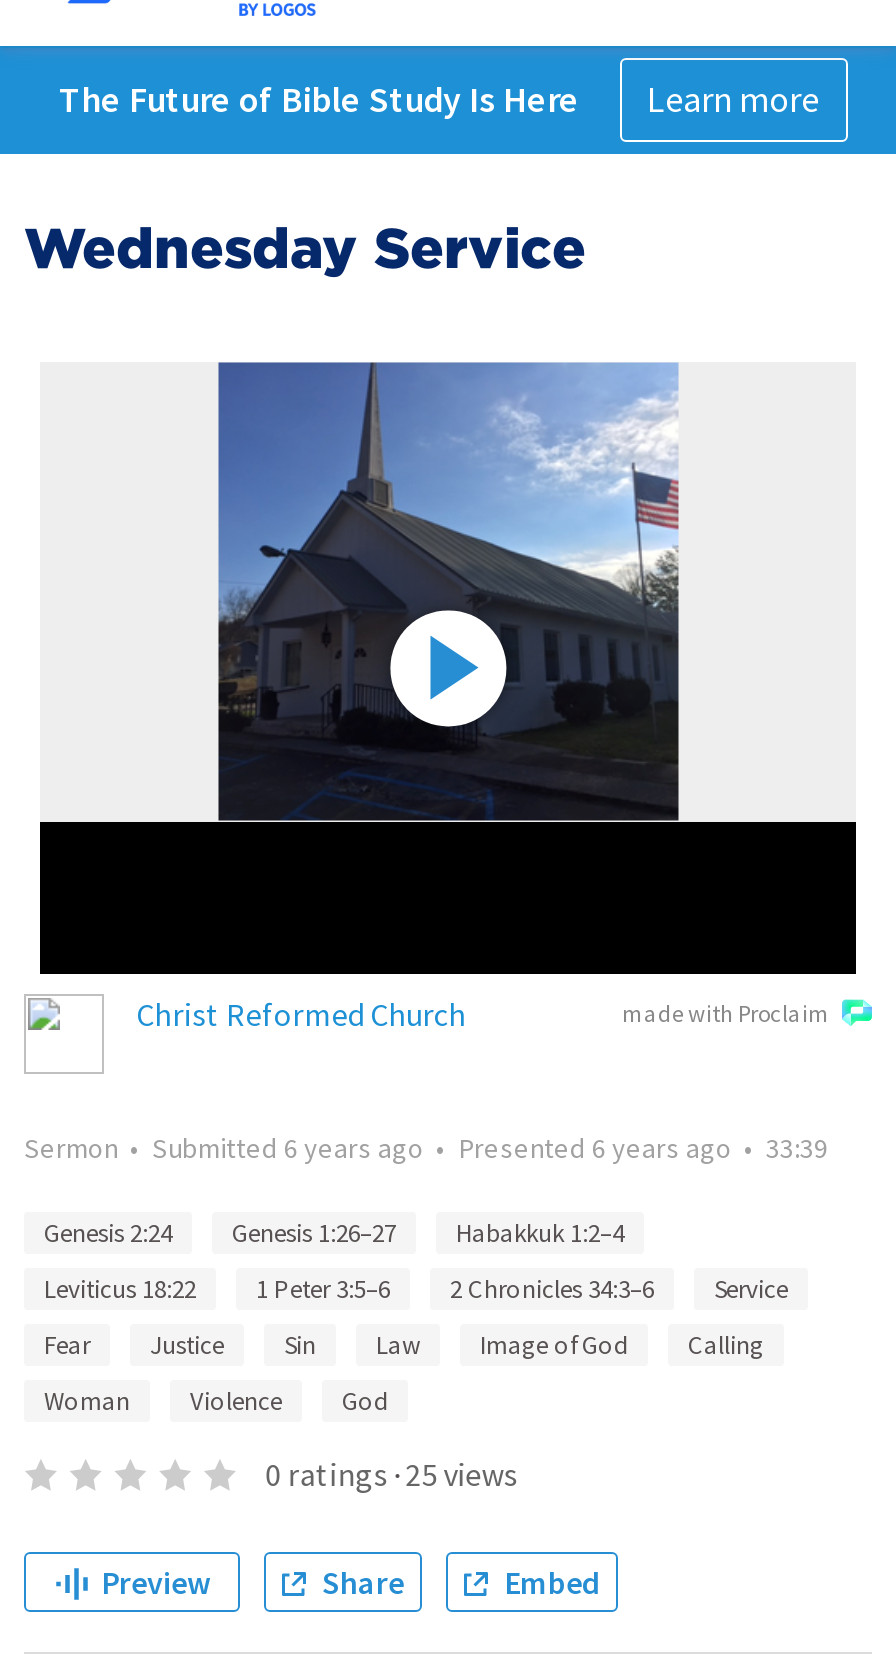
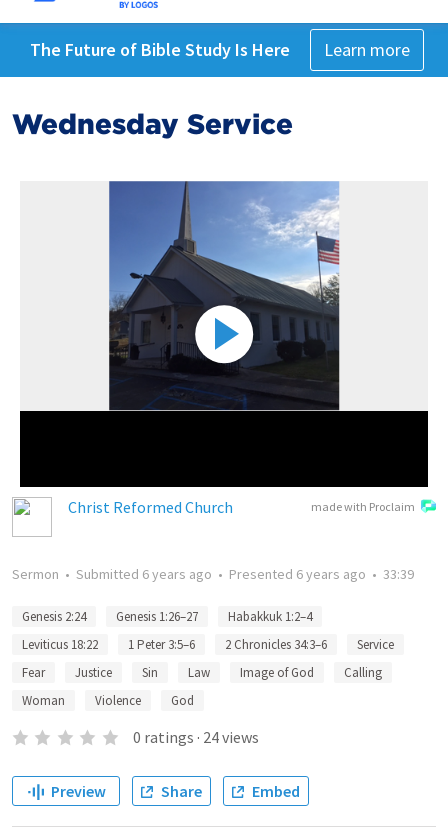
- 0 ratings · 25 views
+ 0 ratings · 24 views
